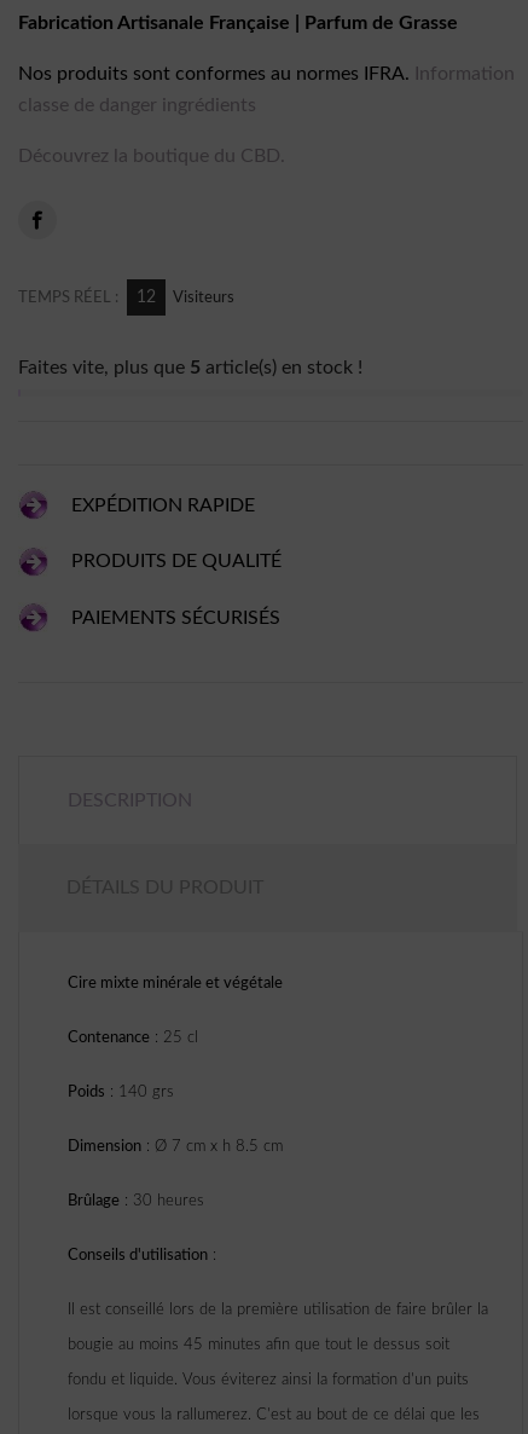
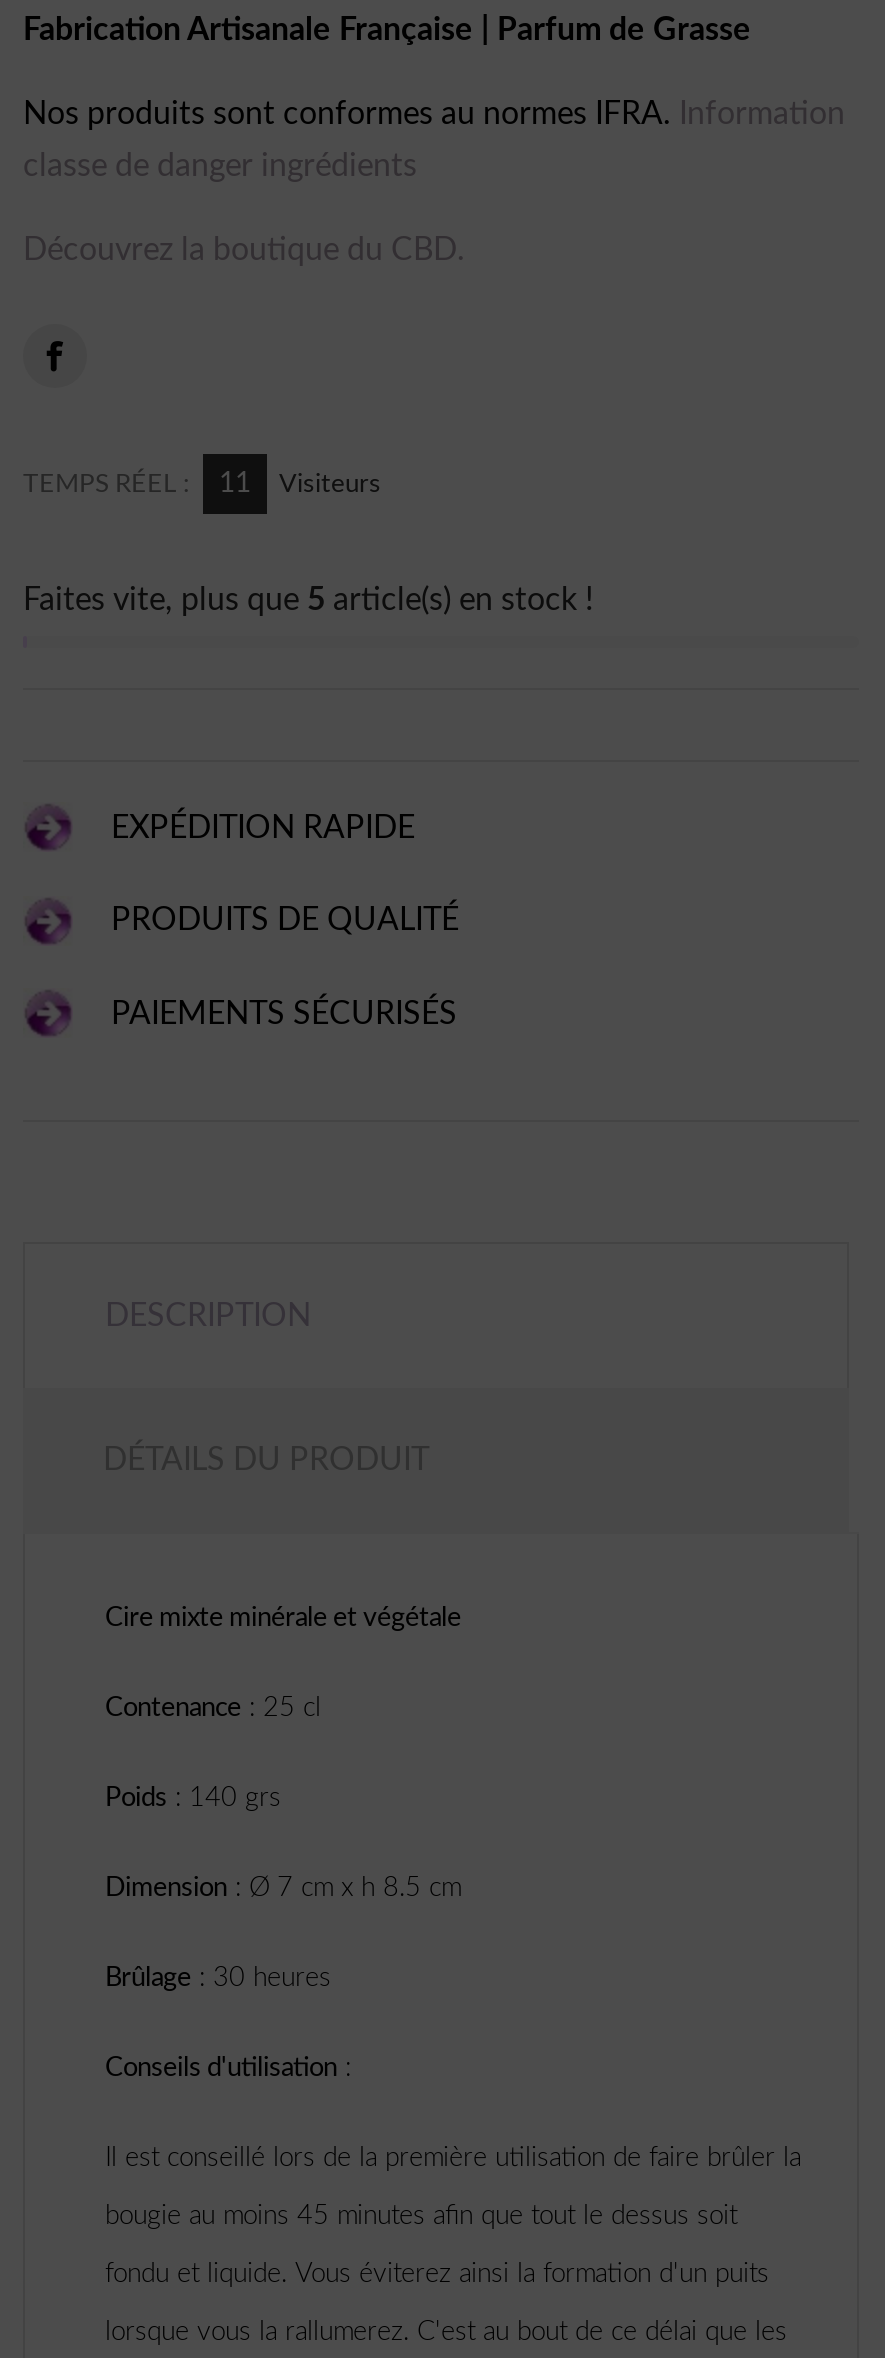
- 12
+ 11
